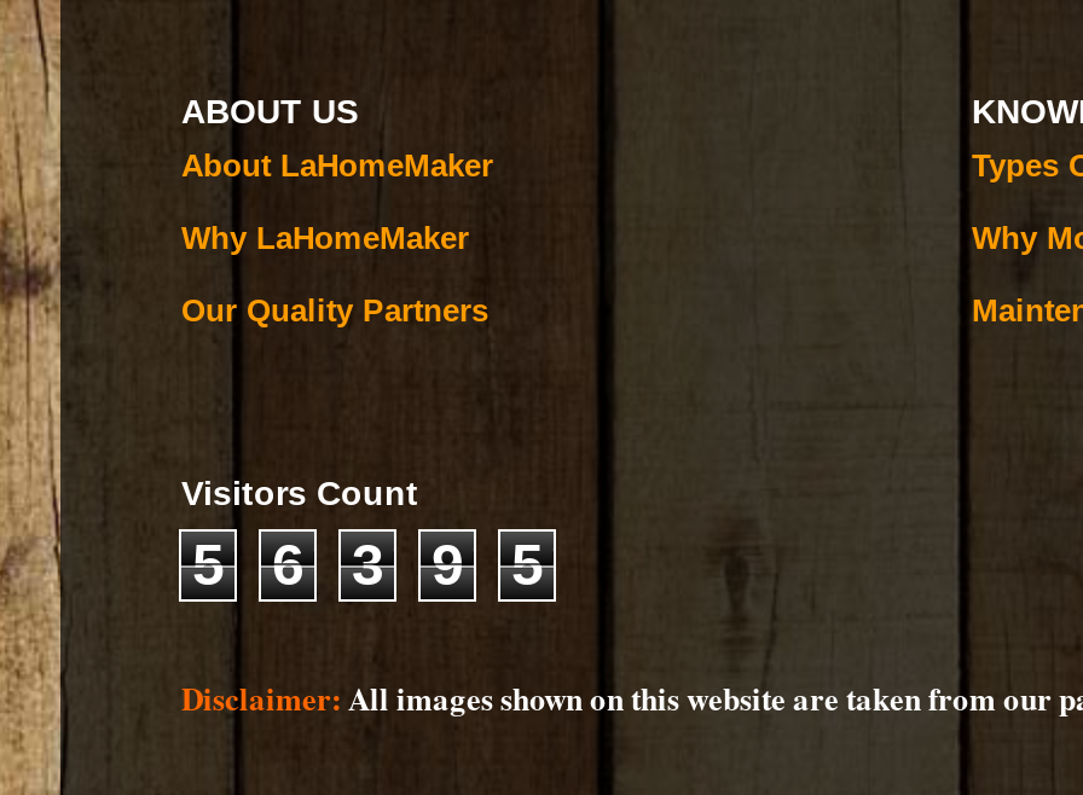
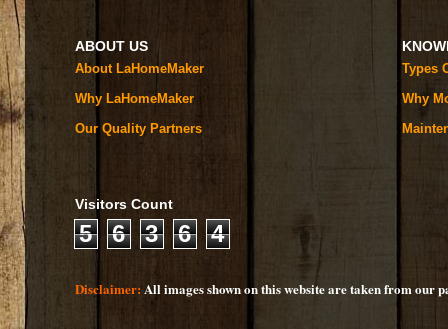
- 9
+ 6

- 5
+ 4
